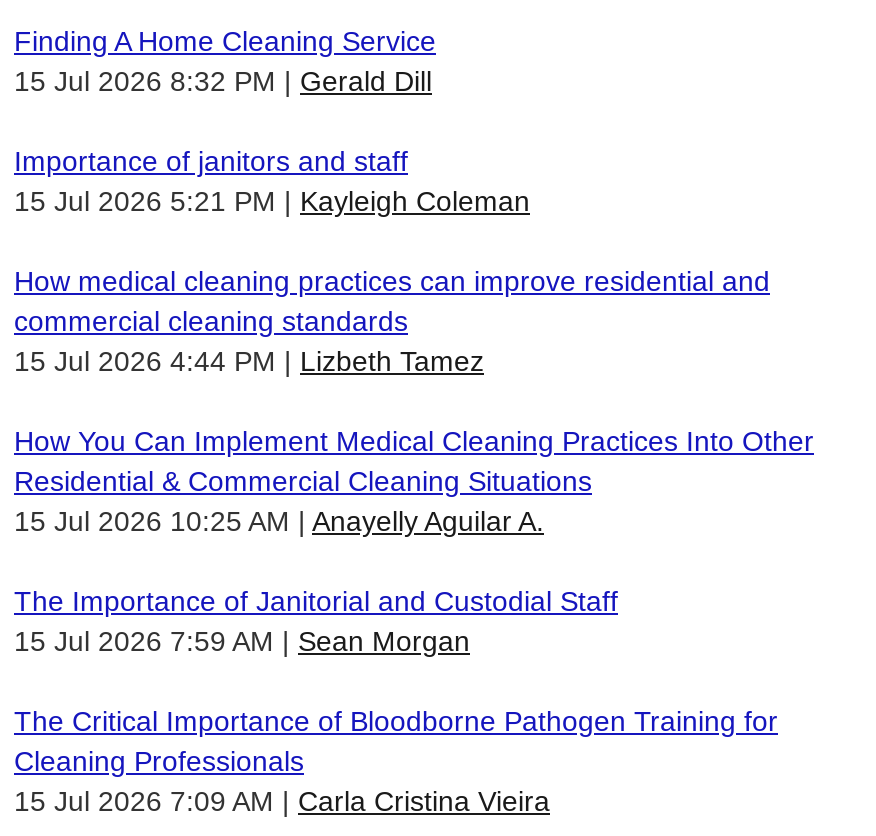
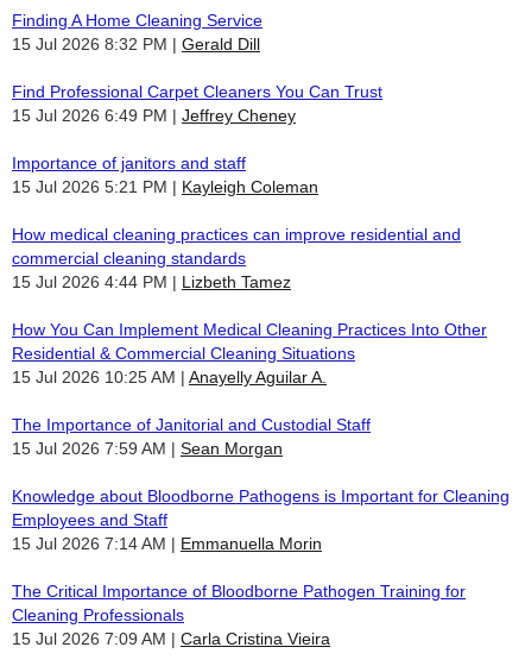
+ Find Professional Carpet Cleaners You Can Trust
+ 15 Jul 2026 6:49 PM
+ Jeffrey Cheney

+ Knowledge about Bloodborne Pathogens is Important for Cleaning
+ Employees and Staff
+ 15 Jul 2026 7:14 AM
+ Emmanuella Morin
